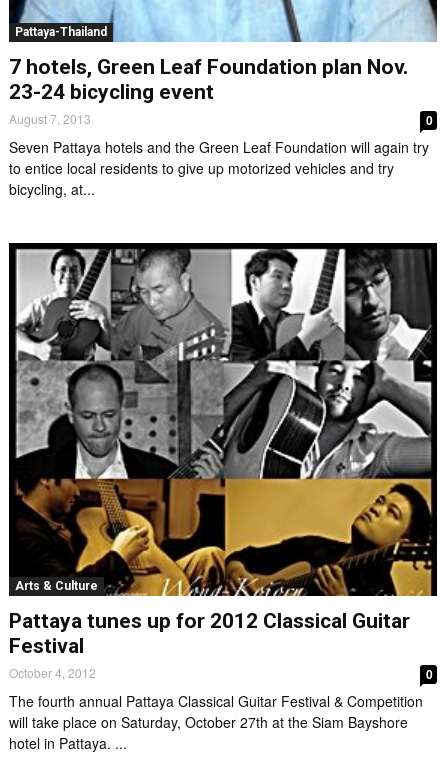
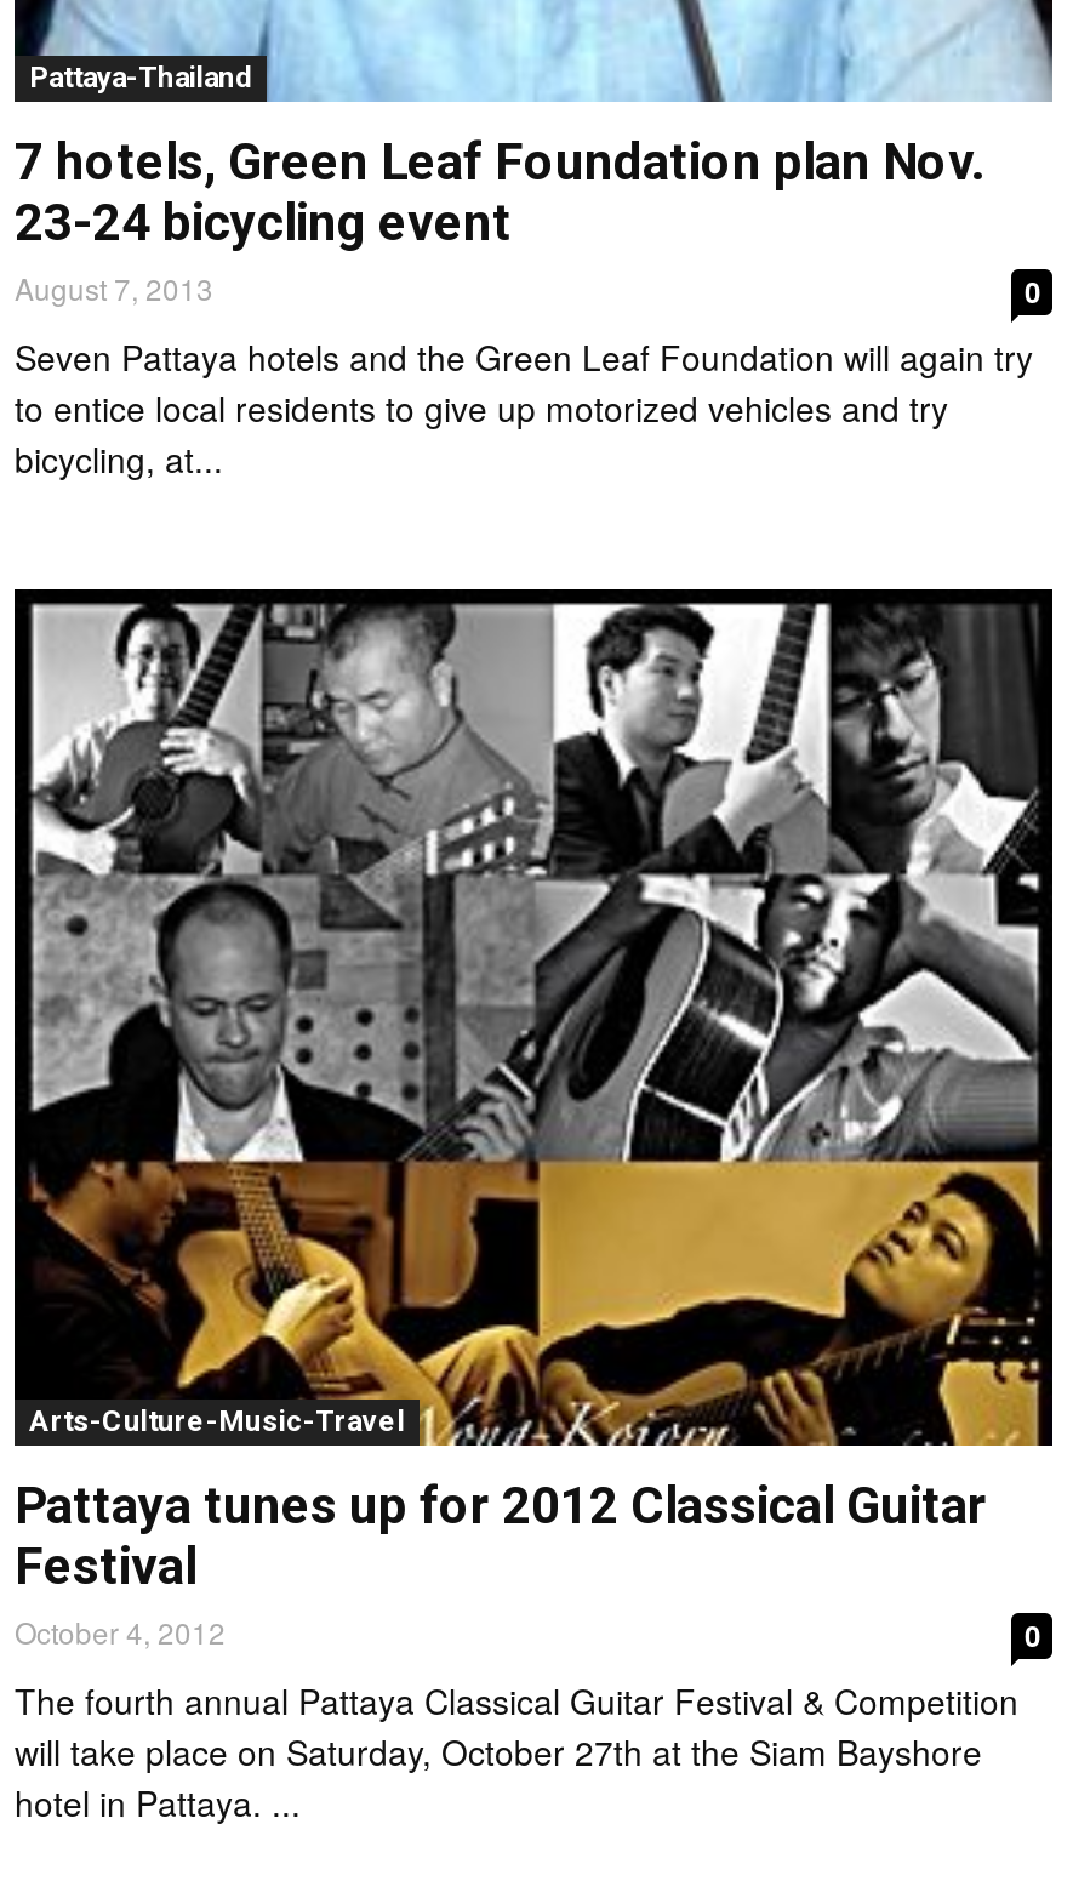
- Arts & Culture
+ Arts-Culture-Music-Travel
